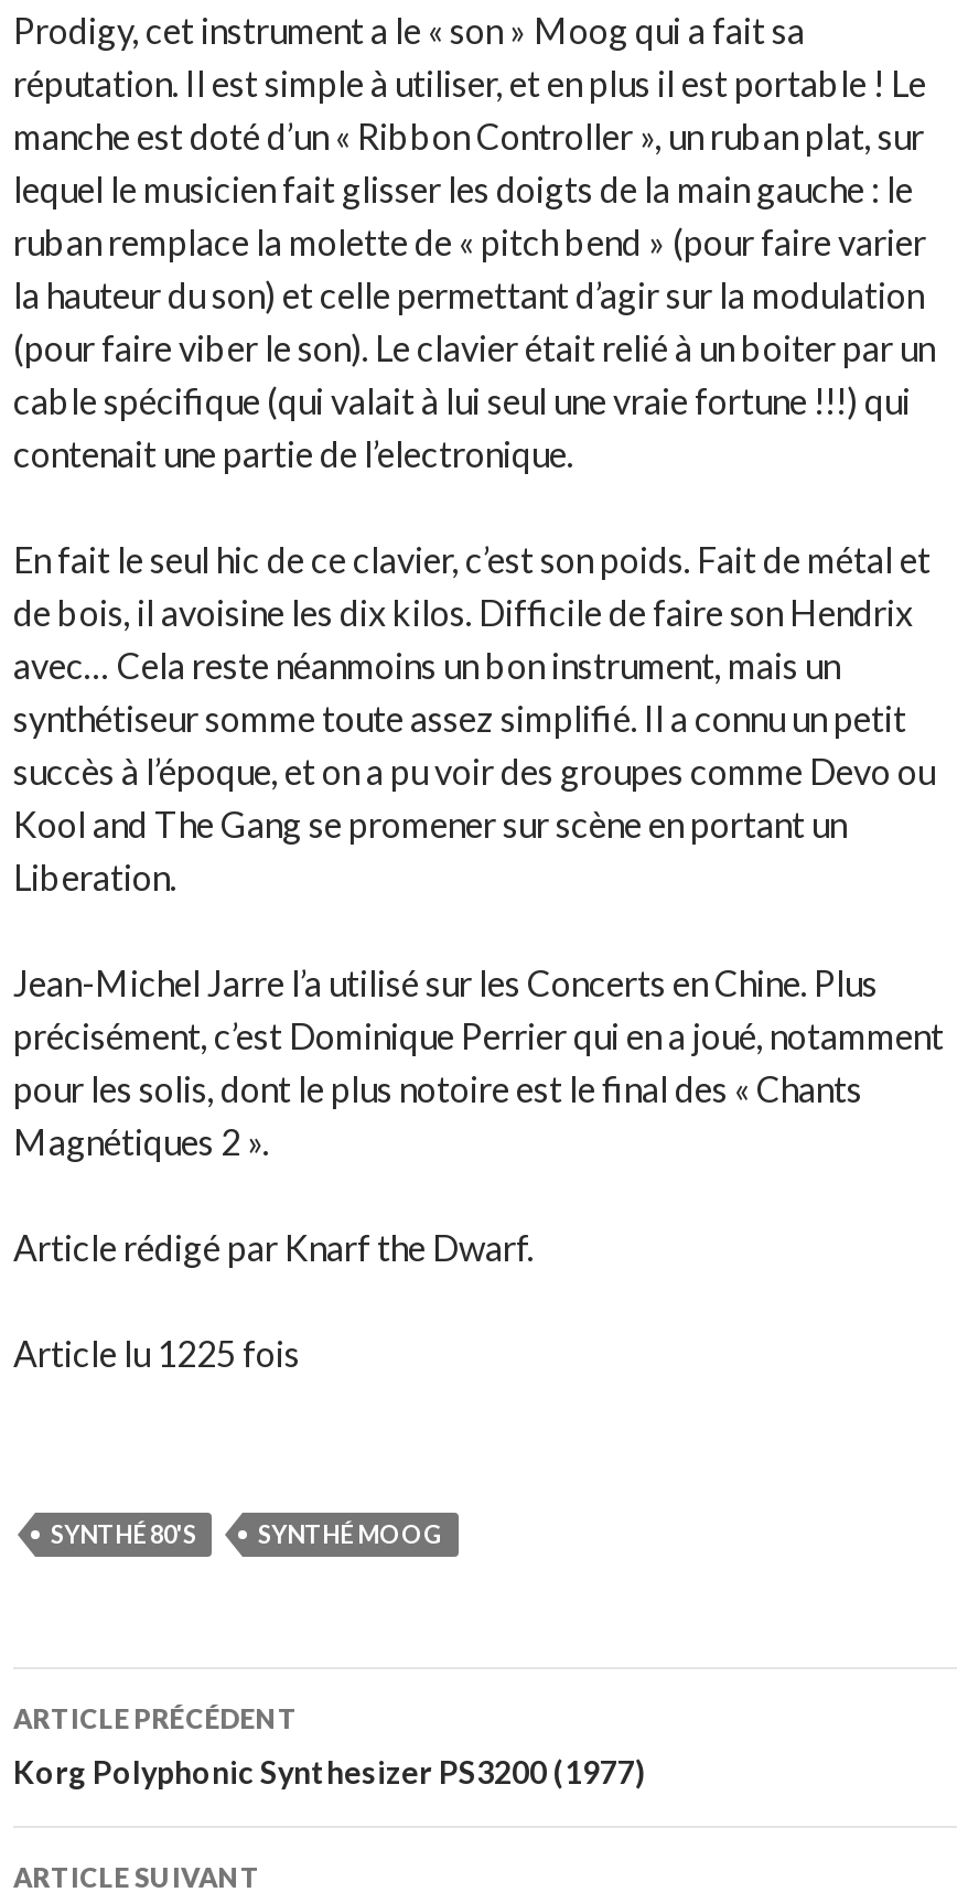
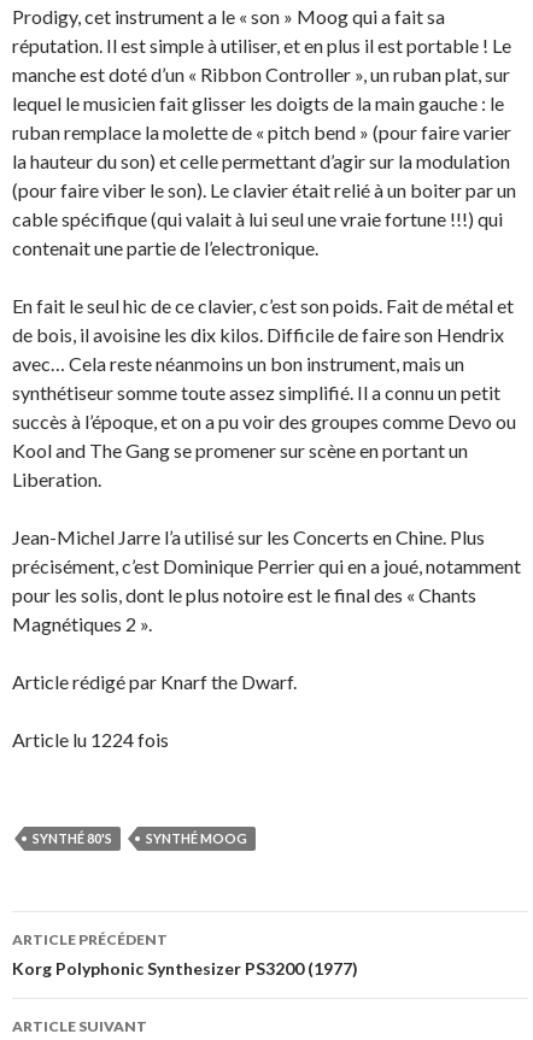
- Article lu 1225 fois
+ Article lu 1224 fois
